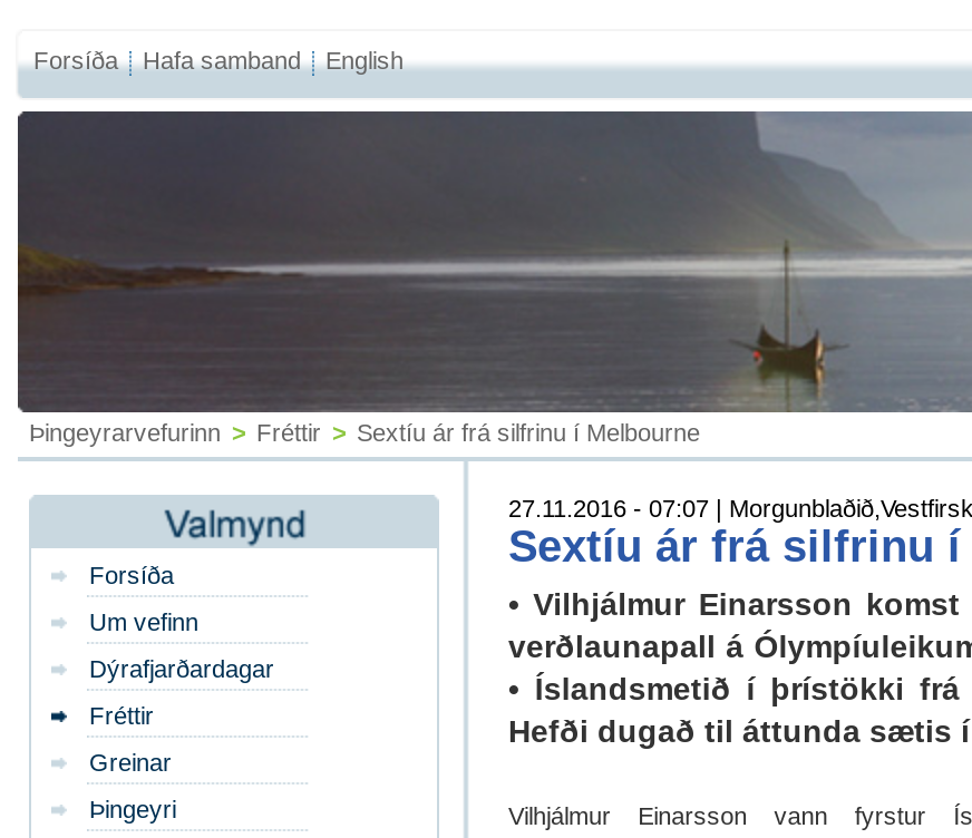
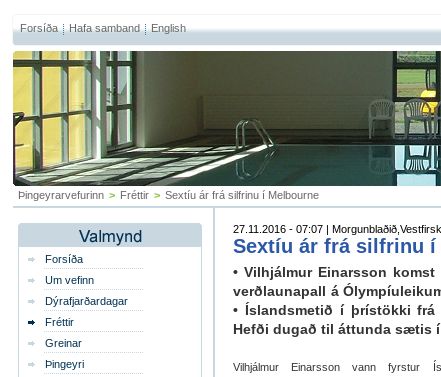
- [image]
+ [image]
